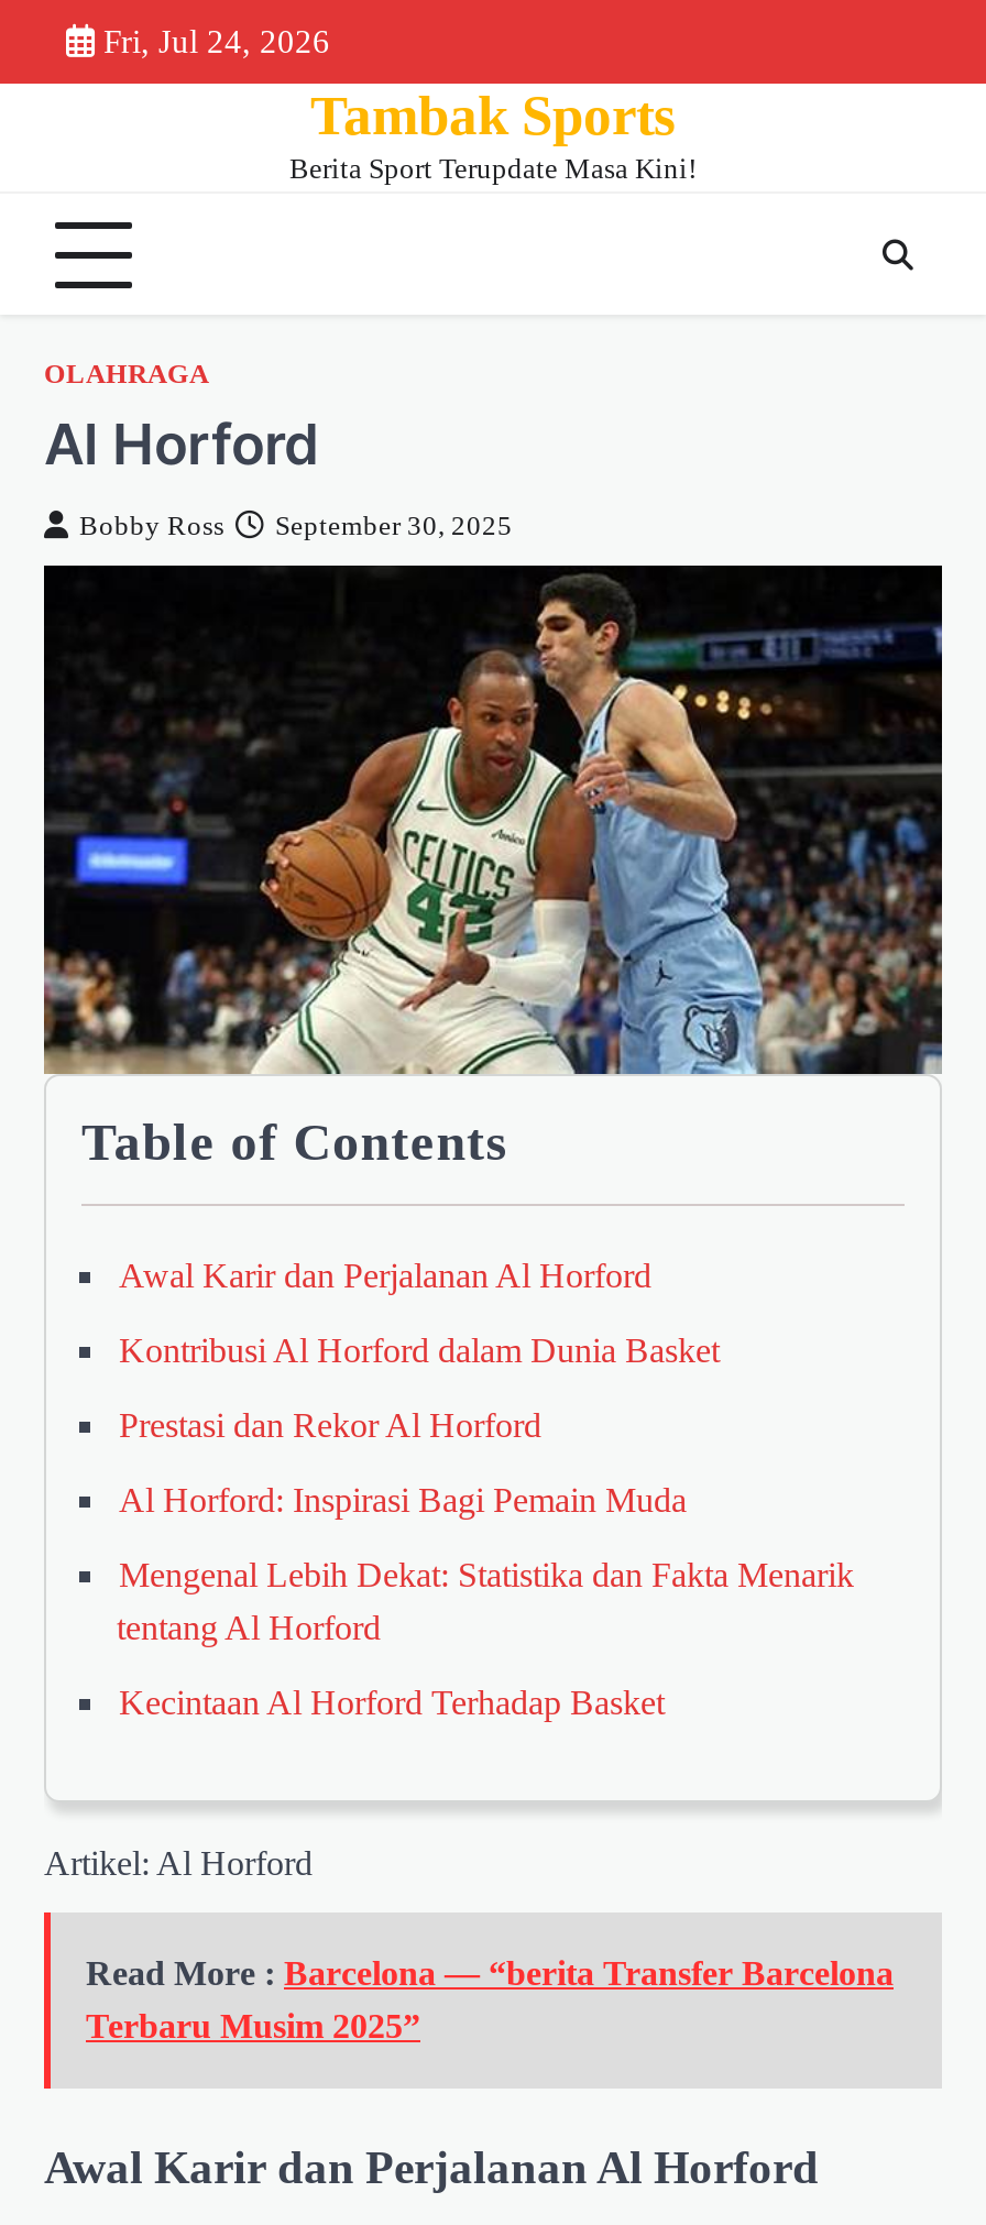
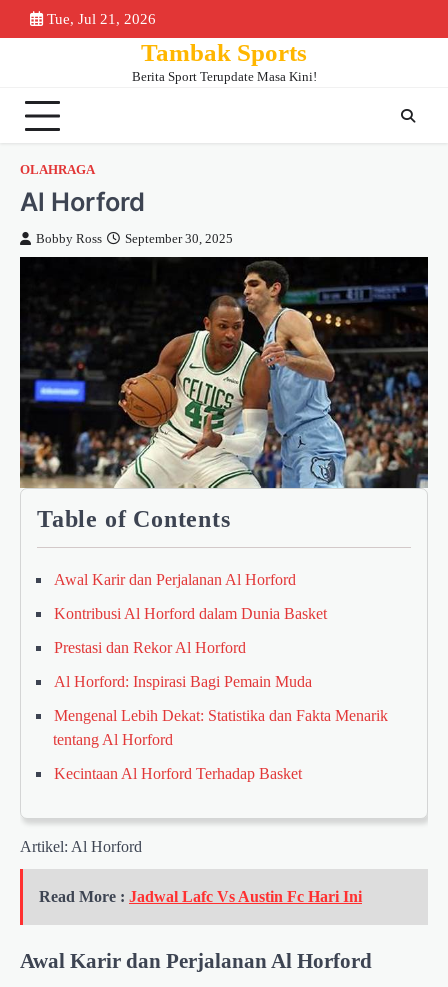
- Fri, Jul 24, 2026
+ Tue, Jul 21, 2026

- Read More : Barcelona — “berita Transfer Barcelona
- Terbaru Musim 2025”
+ Read More : Jadwal Lafc Vs Austin Fc Hari Ini
